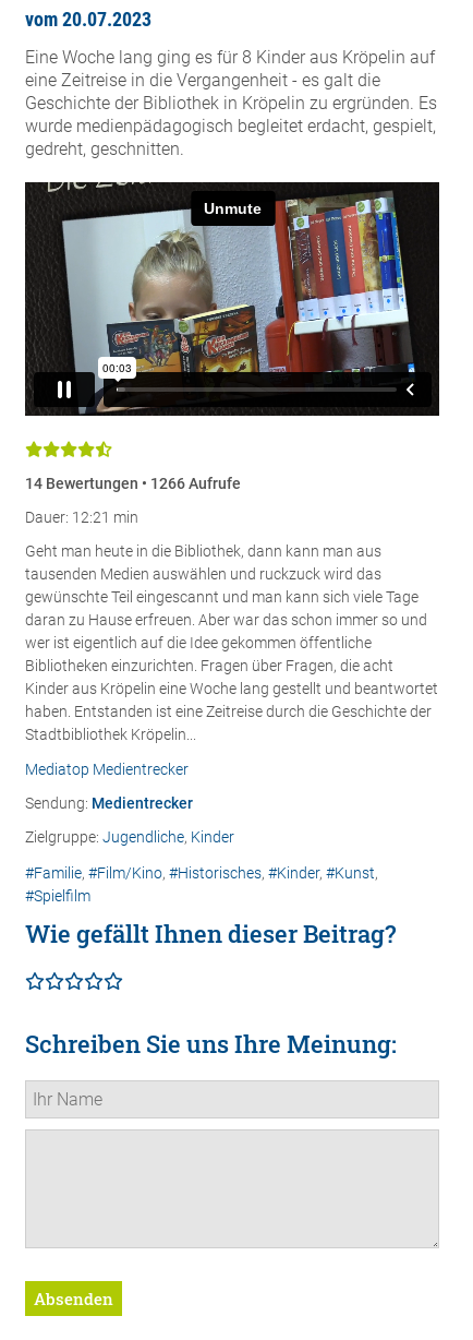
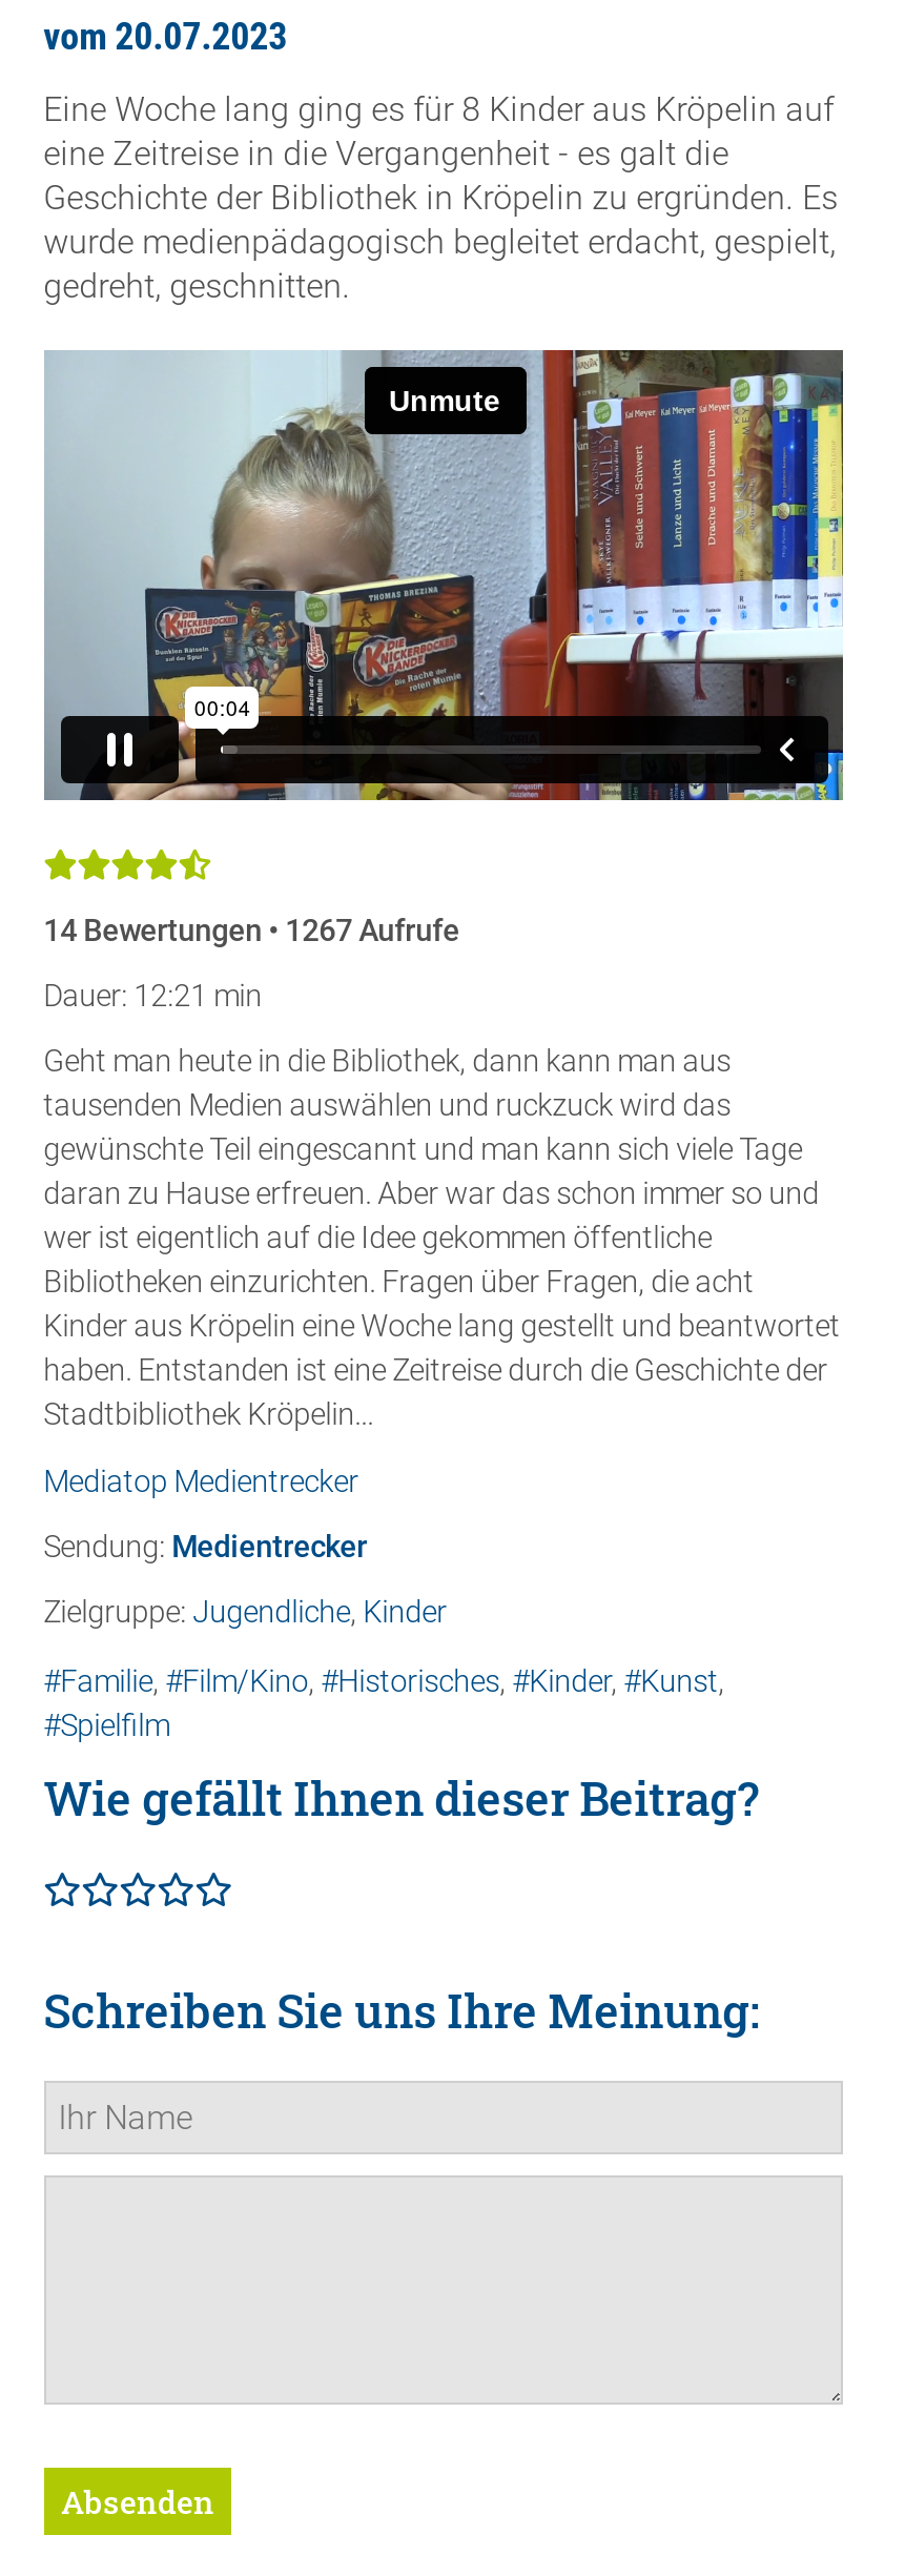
- [image]
+ [image]

- 14 Bewertungen • 1266 Aufrufe
+ 14 Bewertungen • 1267 Aufrufe
